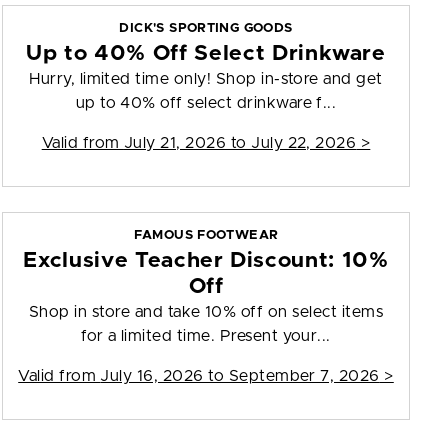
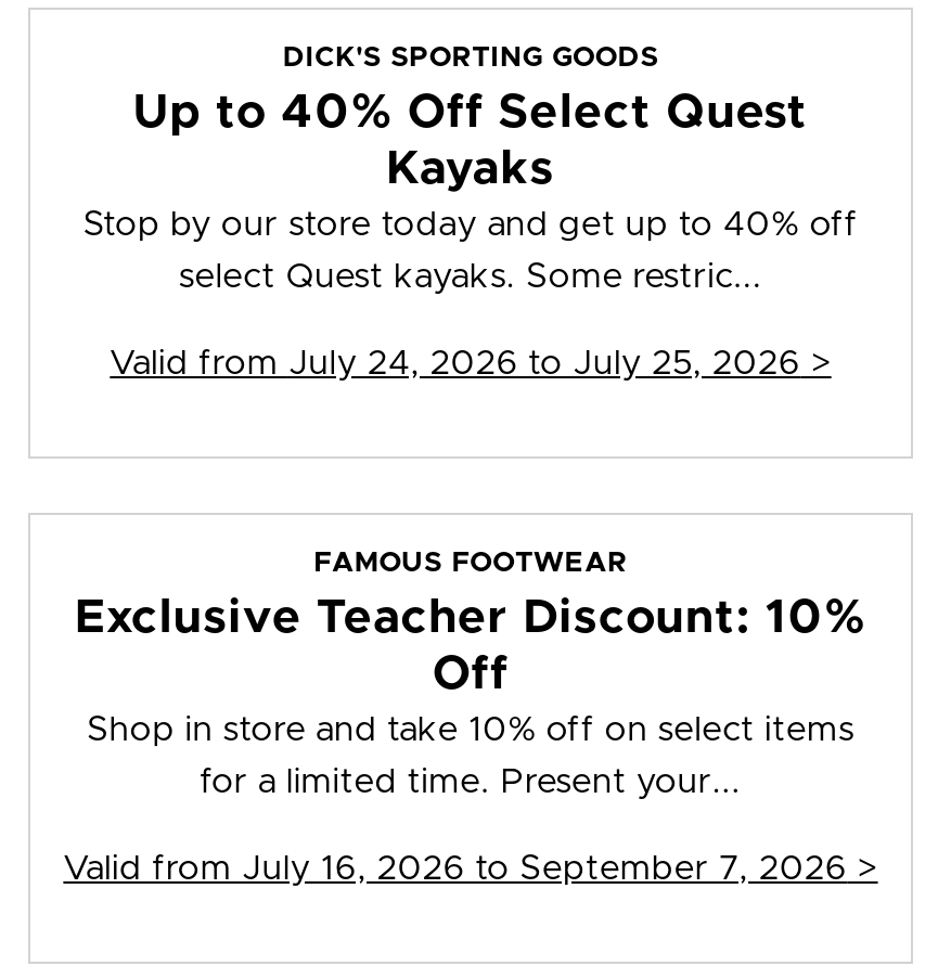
- Up to 40% Off Select Drinkware
- Hurry, limited time only! Shop in-store and get
+ Up to 40% Off Select Quest
+ Kayaks
+ Stop by our store today and get up to 40% off

- up to 40% off select drinkware f...
+ select Quest kayaks. Some restric...

- Valid from July 21, 2026 to July 22, 2026 >
+ Valid from July 24, 2026 to July 25, 2026 >
